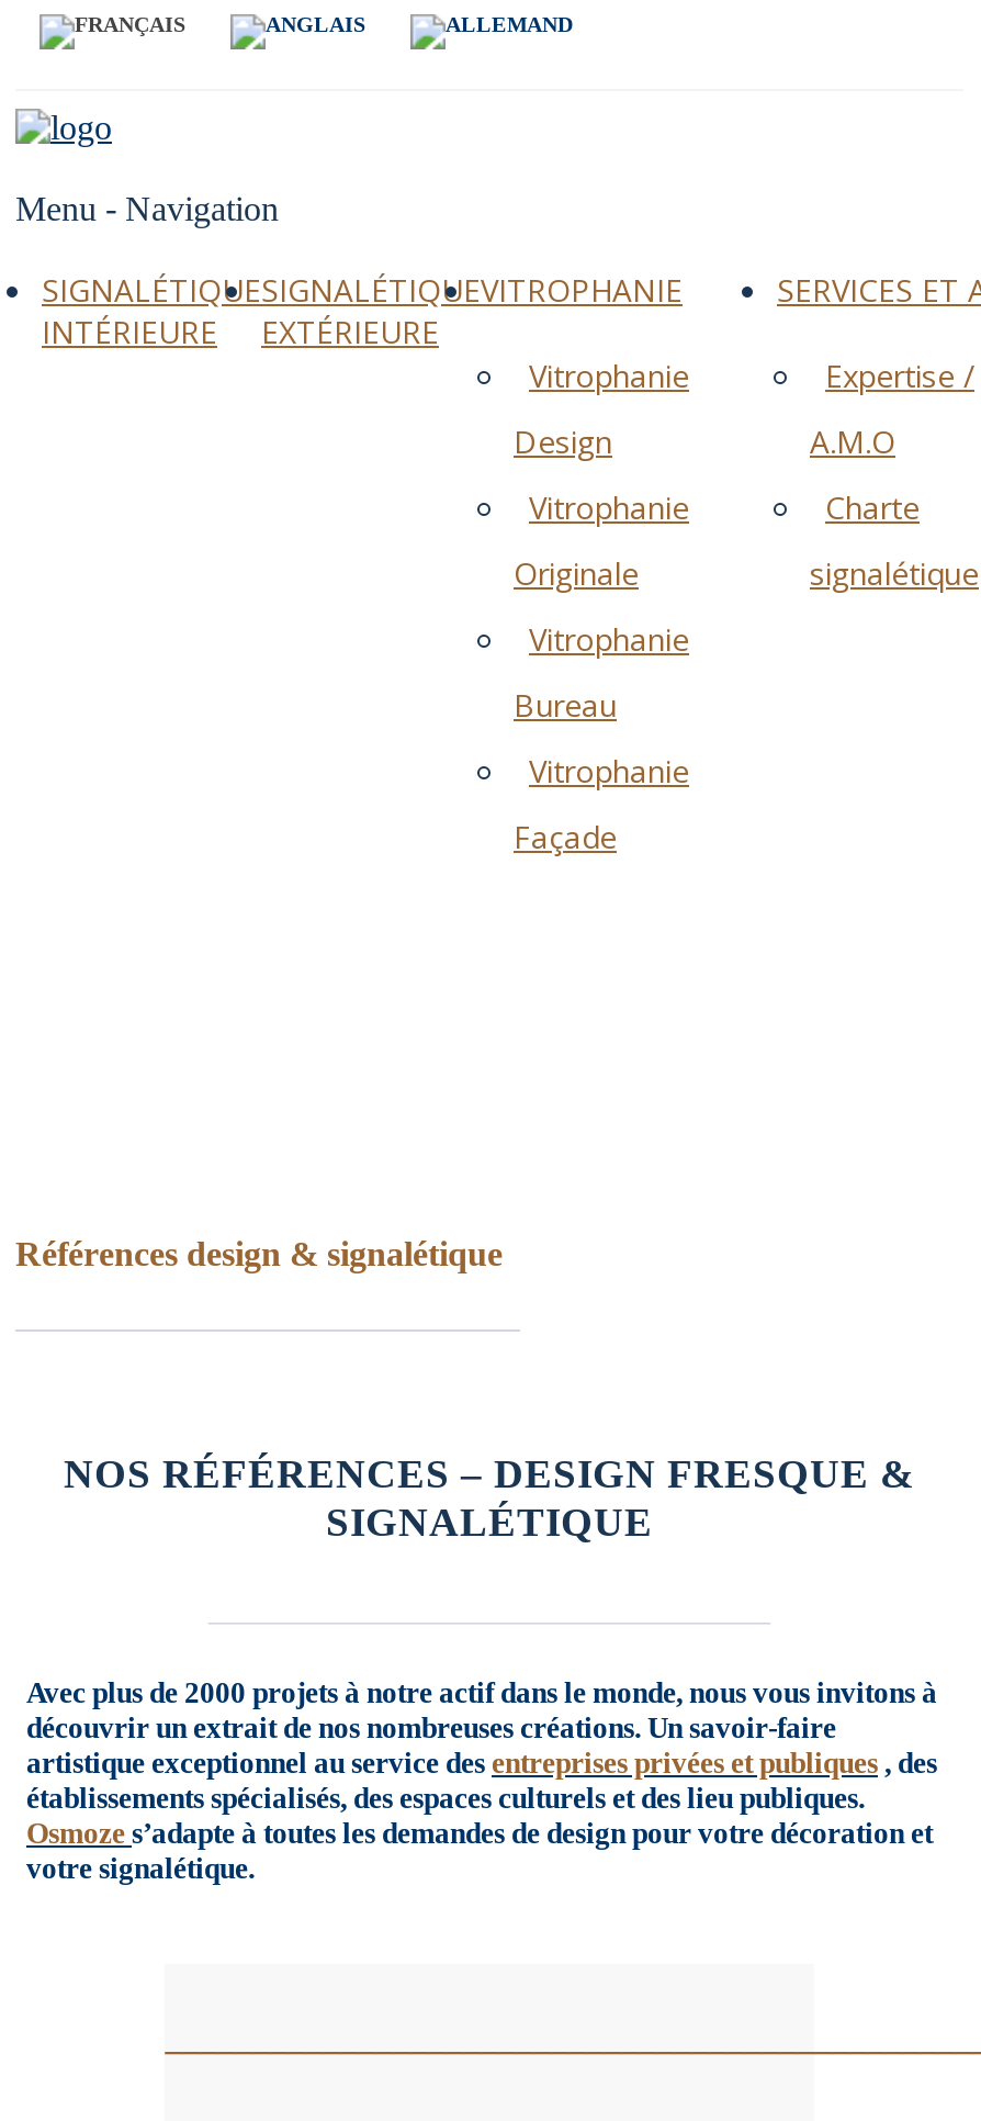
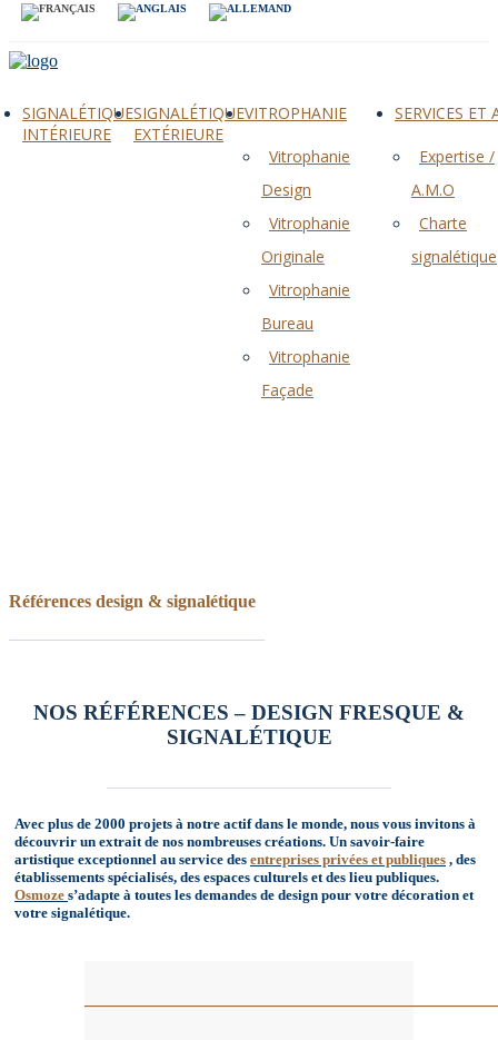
- Menu - Navigation
